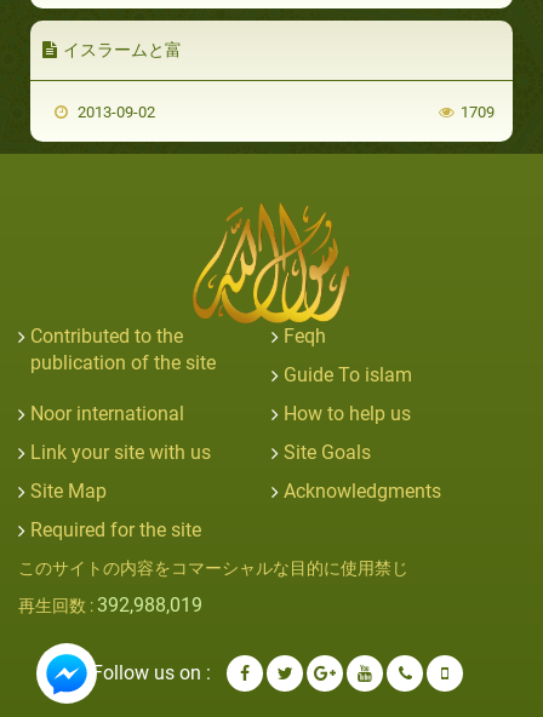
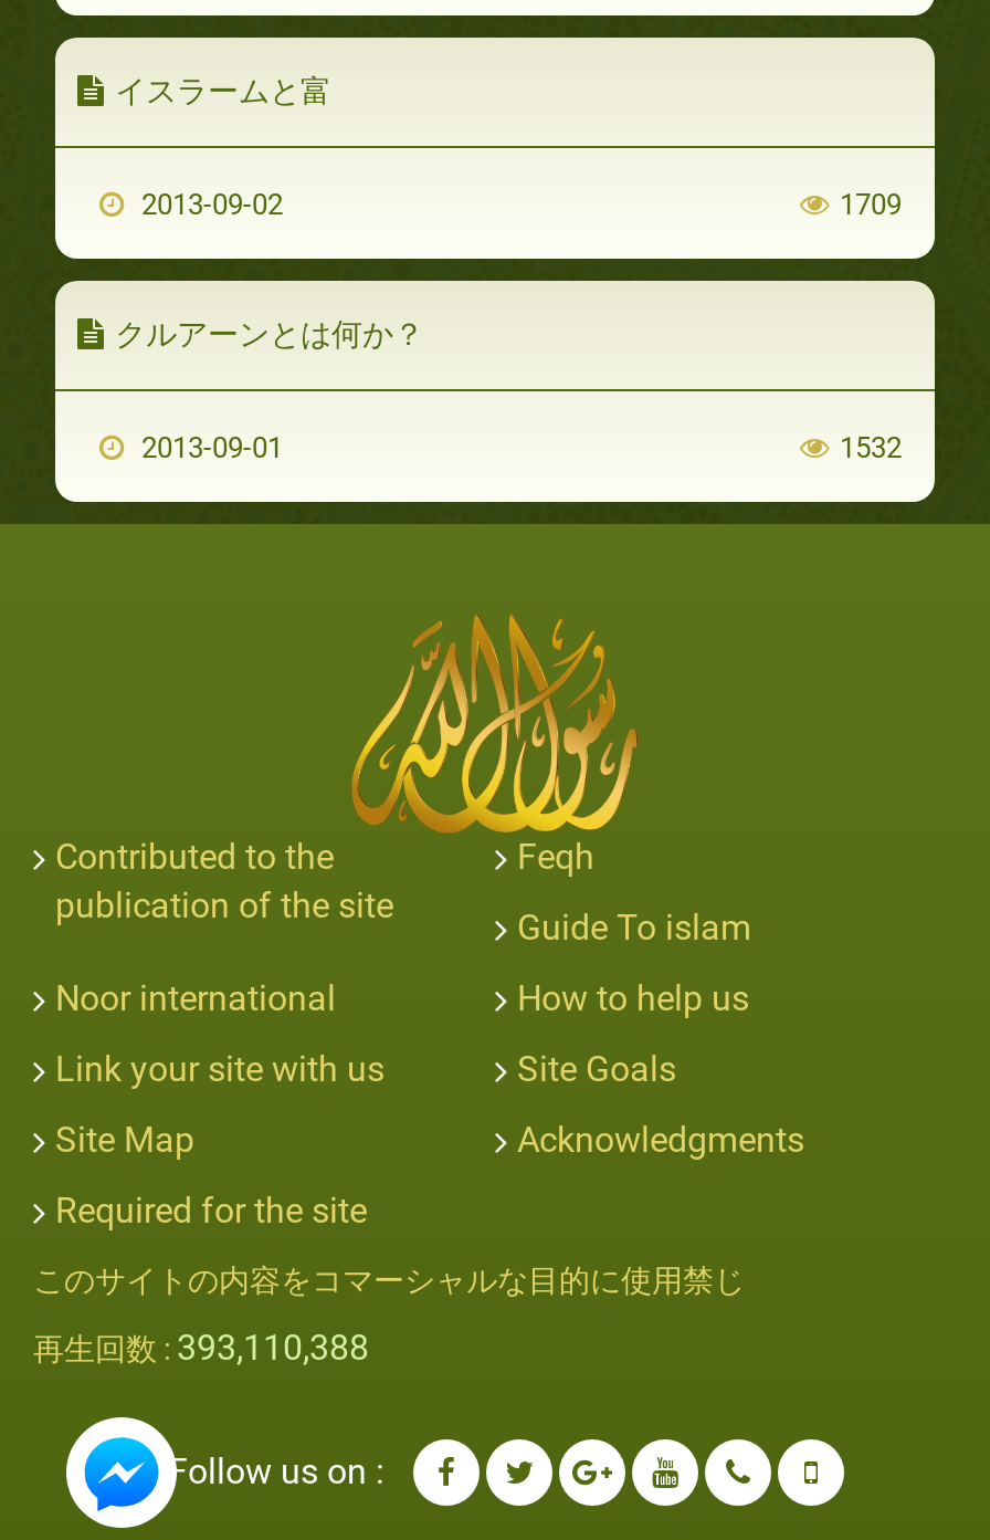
+ クルアーンとは何か？
+ 2013-09-01
+ 1532

- 再生回数 : 392,988,019
+ 再生回数 : 393,110,388
